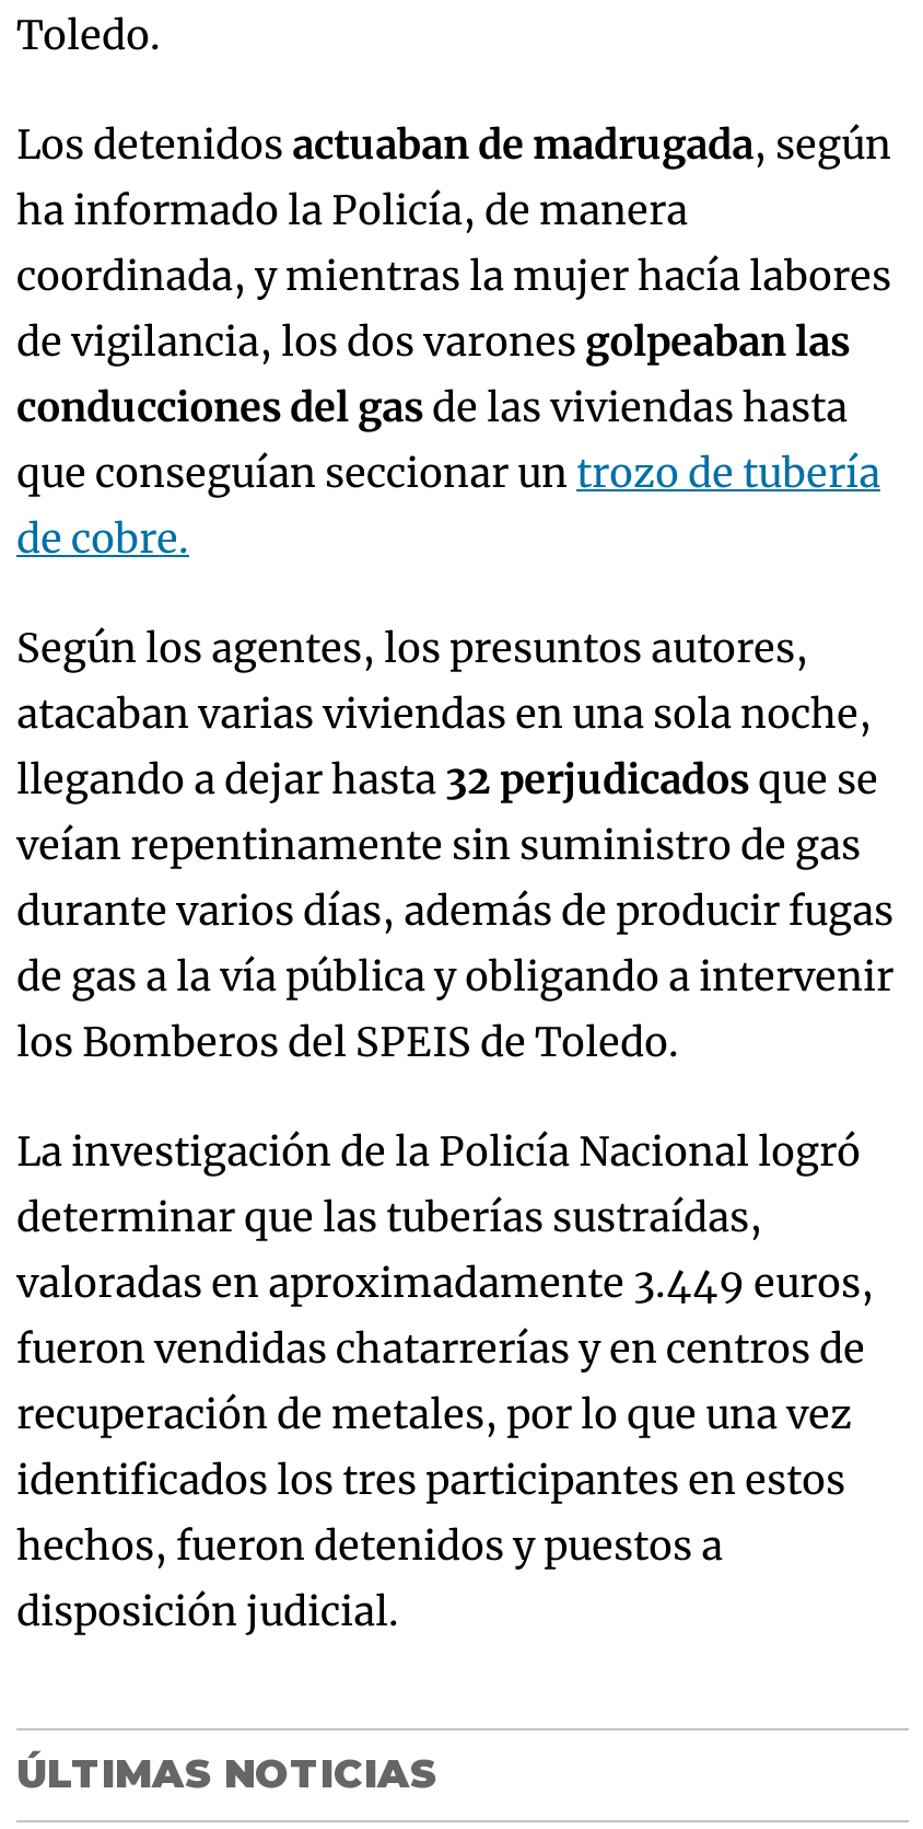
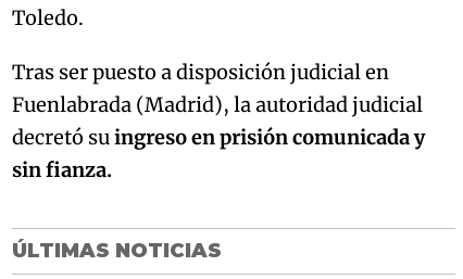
- Los detenidos actuaban de madrugada, según
- ha informado la Policía, de manera
- coordinada, y mientras la mujer hacía labores
- de vigilancia, los dos varones golpeaban las
- conducciones del gas de las viviendas hasta
- que conseguían seccionar un trozo de tubería
- de cobre.
- Según los agentes, los presuntos autores,
- atacaban varias viviendas en una sola noche,
- llegando a dejar hasta 32 perjudicados que se
- veían repentinamente sin suministro de gas
- durante varios días, además de producir fugas
- de gas a la vía pública y obligando a intervenir
- los Bomberos del SPEIS de Toledo.
- La investigación de la Policía Nacional logró
- determinar que las tuberías sustraídas,
- valoradas en aproximadamente 3.449 euros,
- fueron vendidas chatarrerías y en centros de
- recuperación de metales, por lo que una vez
- identificados los tres participantes en estos
- hechos, fueron detenidos y puestos a
- disposición judicial.
+ Tras ser puesto a disposición judicial en
+ Fuenlabrada (Madrid), la autoridad judicial
+ decretó su ingreso en prisión comunicada y
+ sin fianza.
